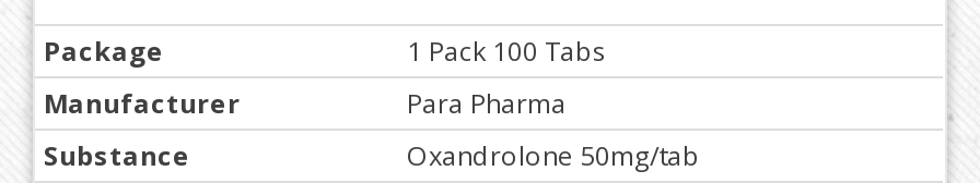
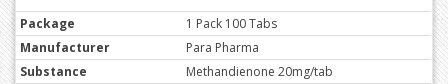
- Oxandrolone 50mg/tab
+ Methandienone 20mg/tab
